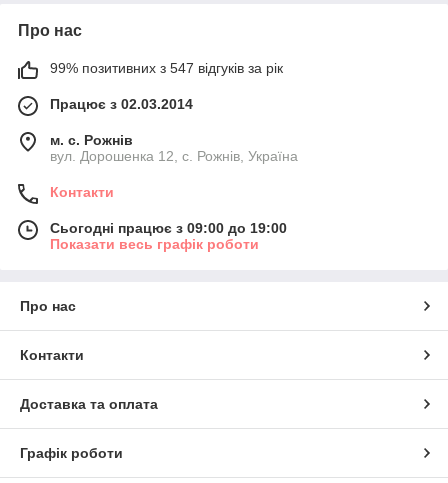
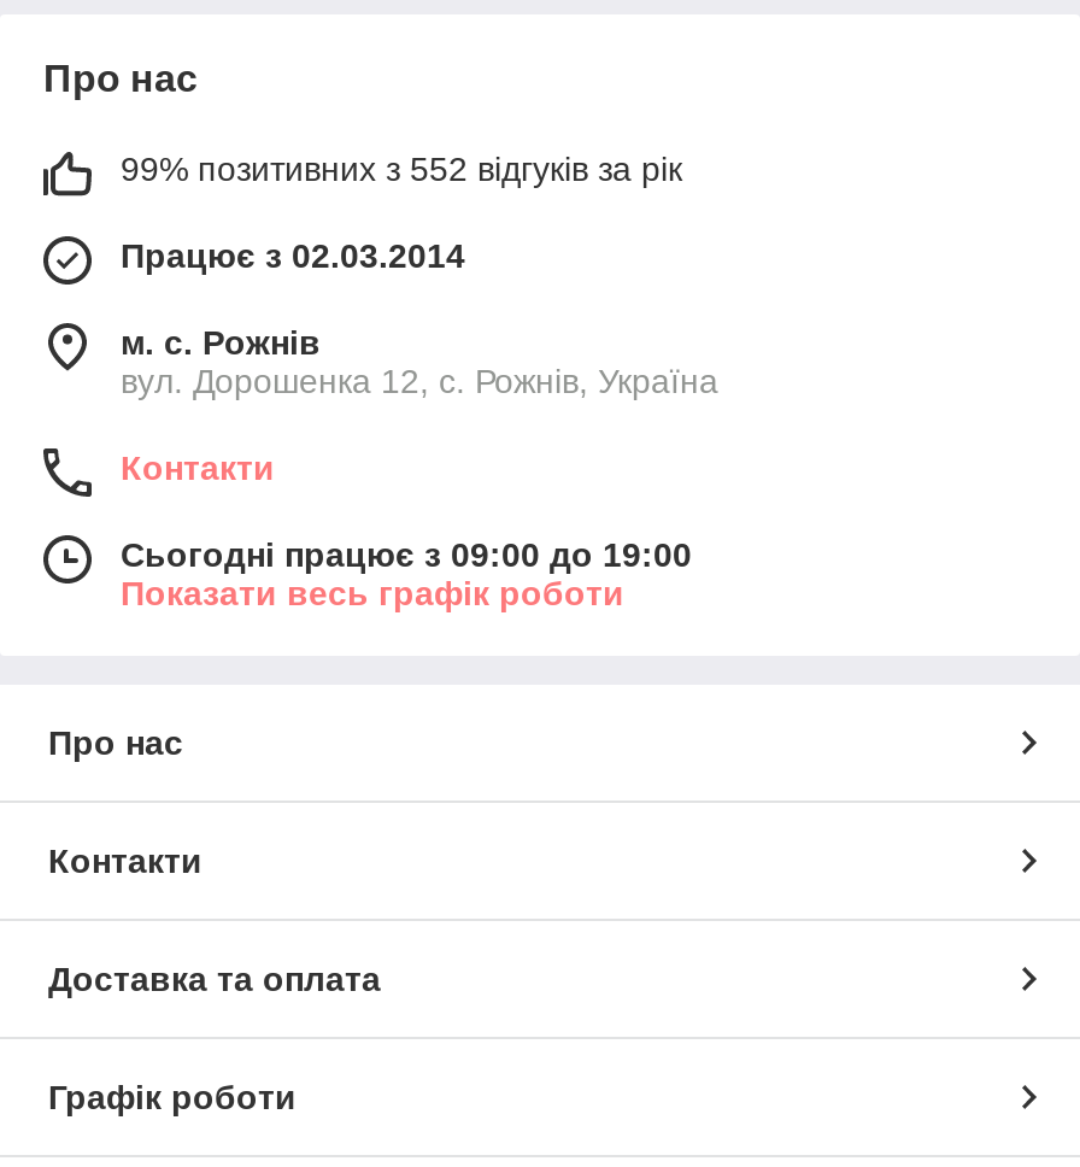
- 99% позитивних з 547 відгуків за рік
+ 99% позитивних з 552 відгуків за рік
